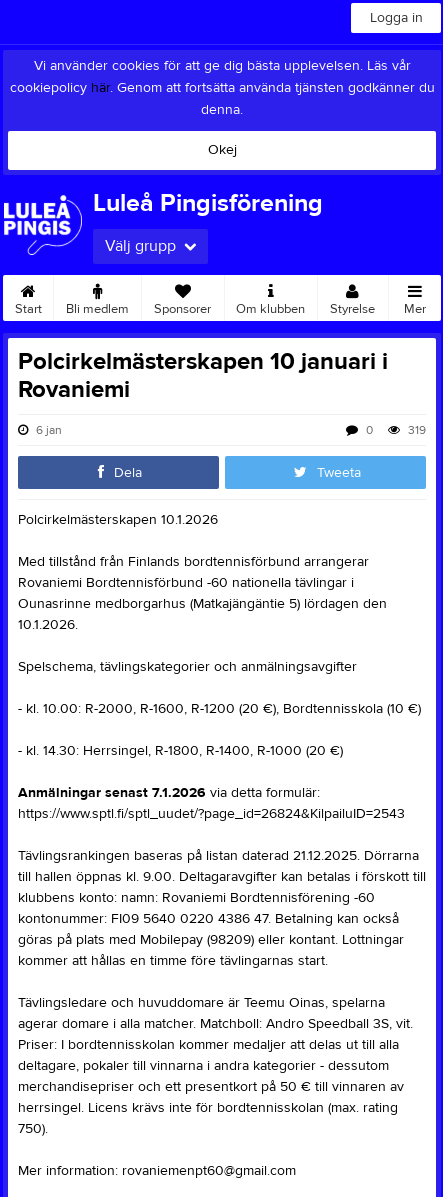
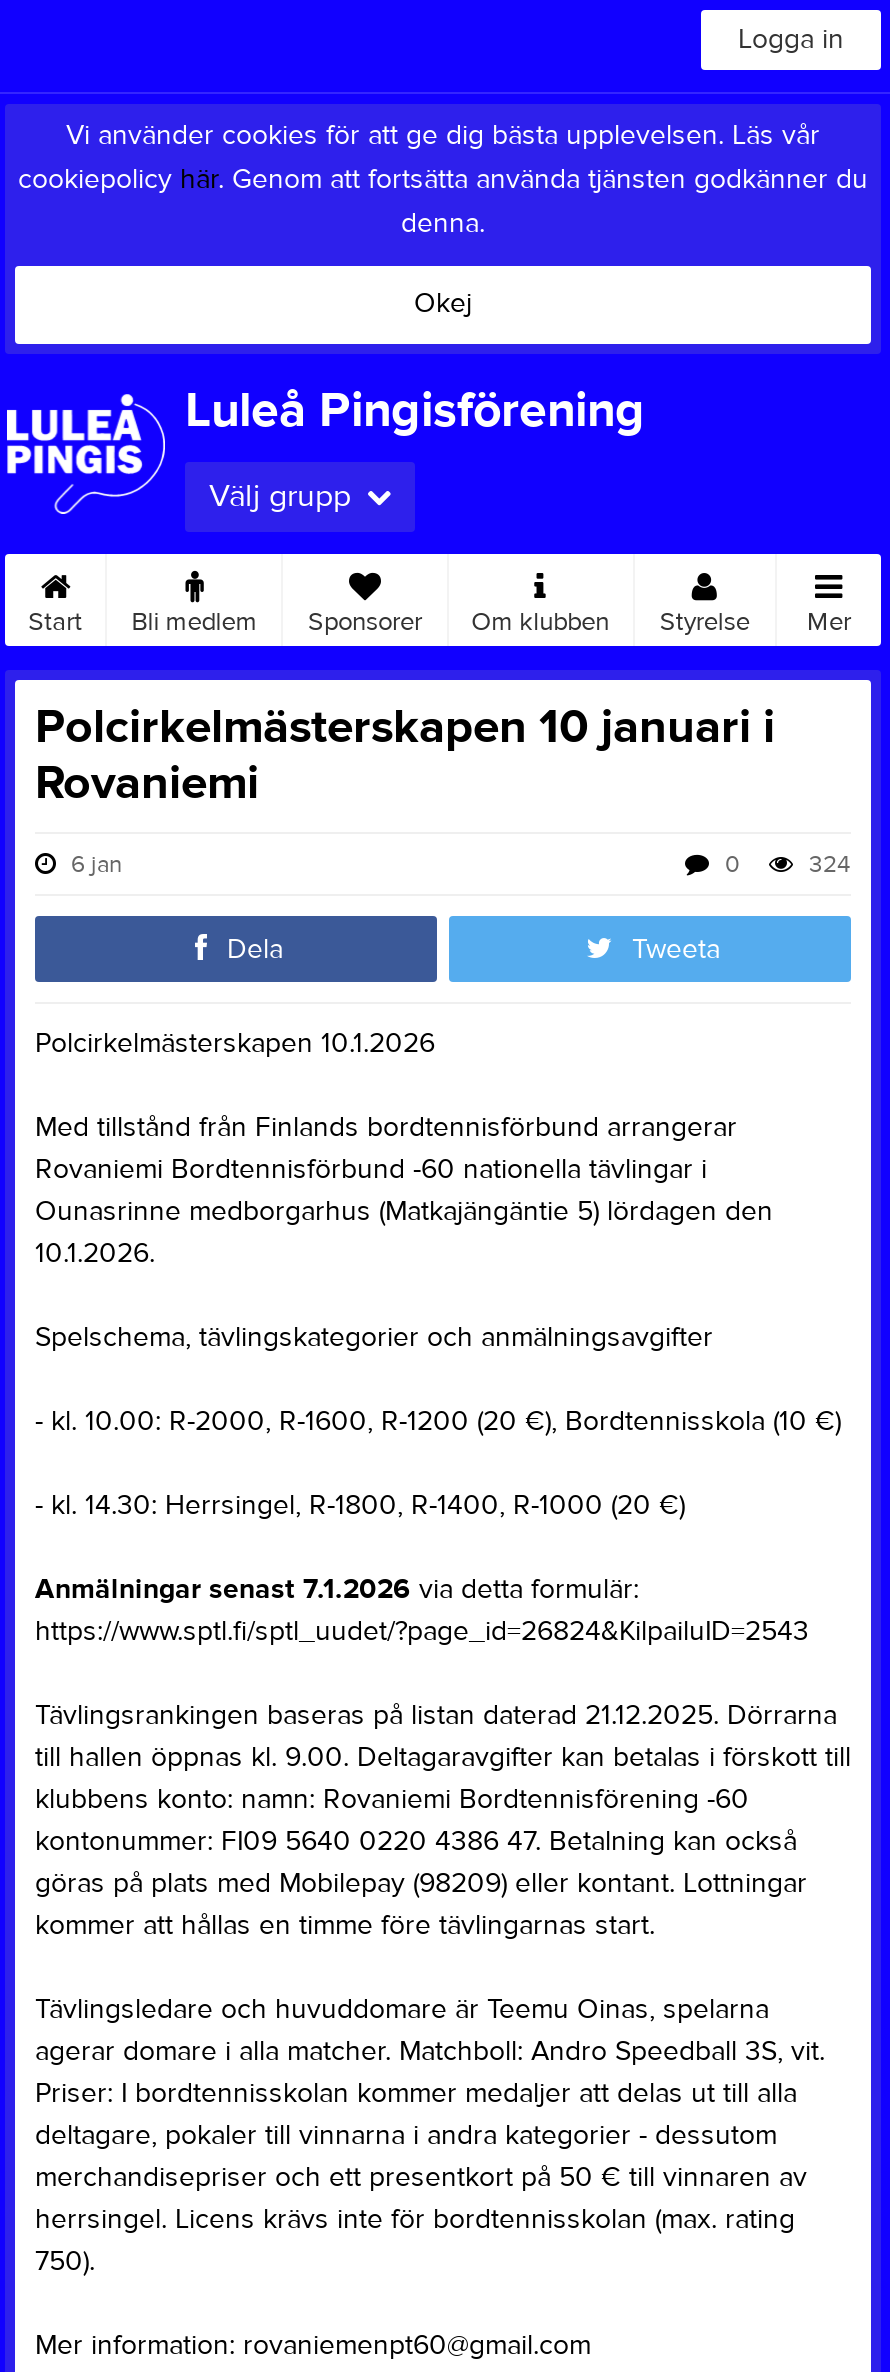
- 0 319
+ 0 324
